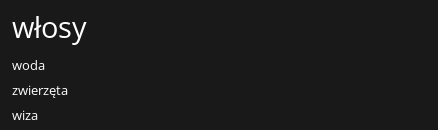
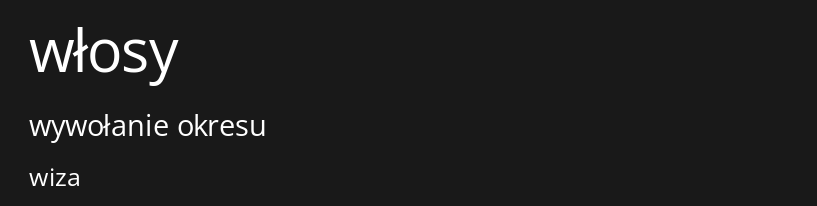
- woda
- zwierzęta
+ wywołanie okresu
